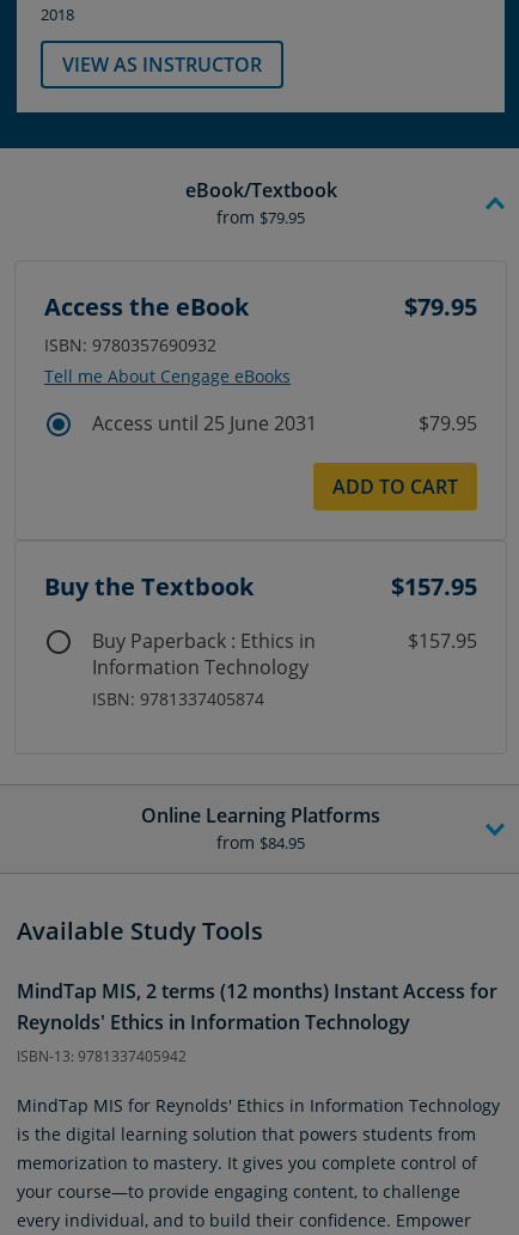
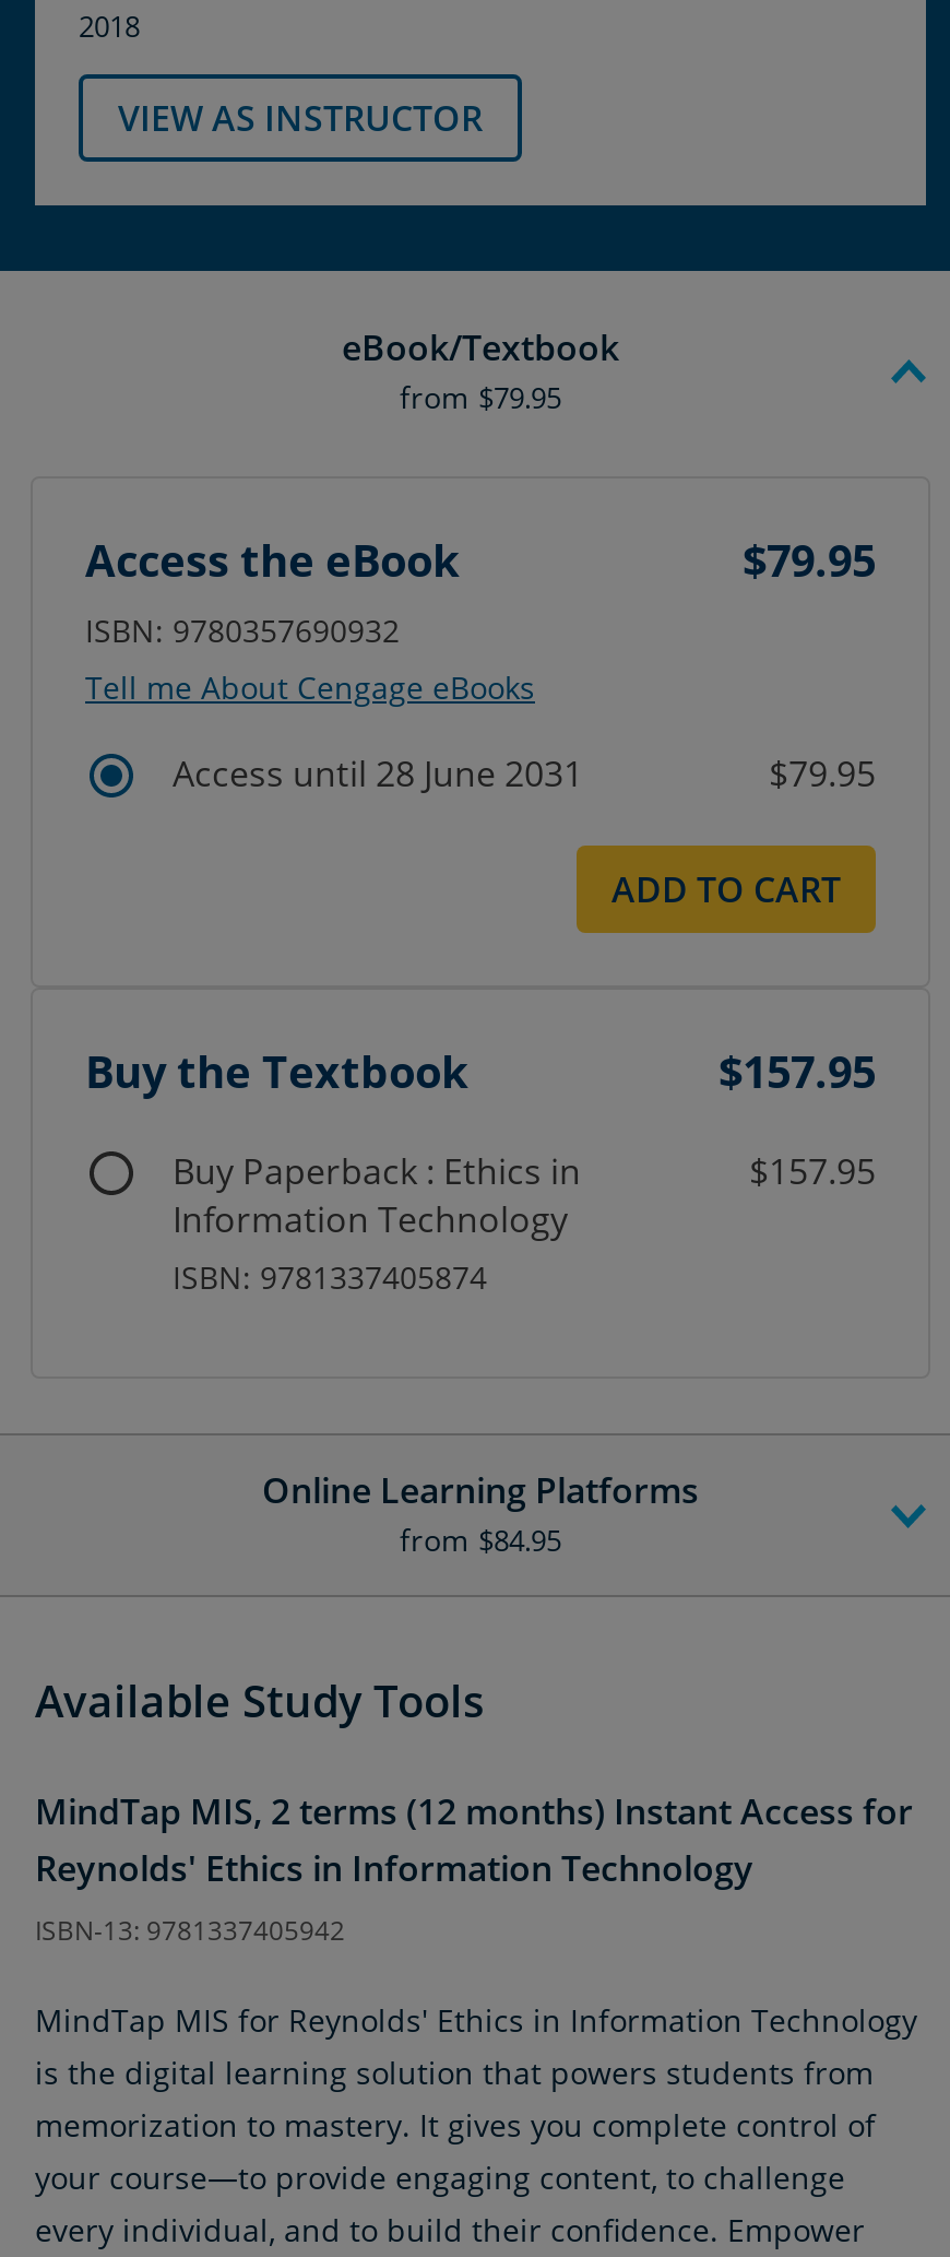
- Access until 25 June 2031
+ Access until 28 June 2031
